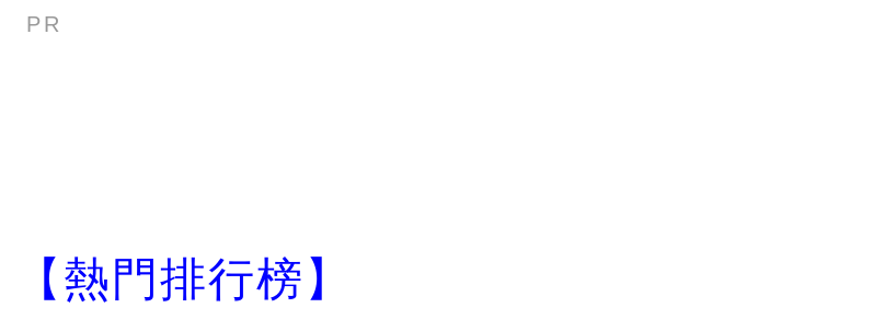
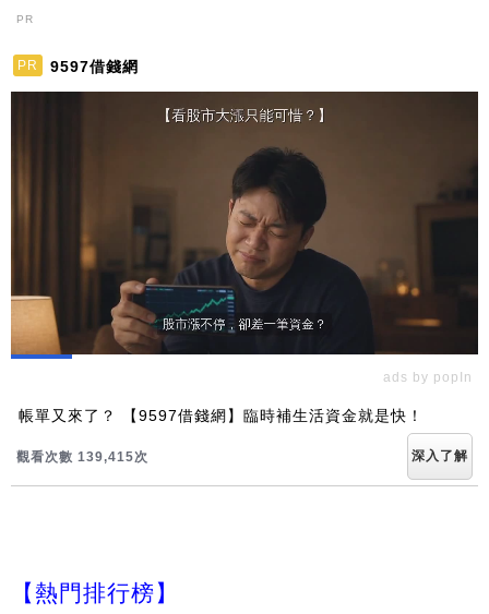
+ [image]
+ ads by popIn
+ 帳單又來了？ 【9597借錢網】臨時補生活資金就是快！
+ 觀看次數 139,415次
+ 深入了解

+ PR
+ 9597借錢網
